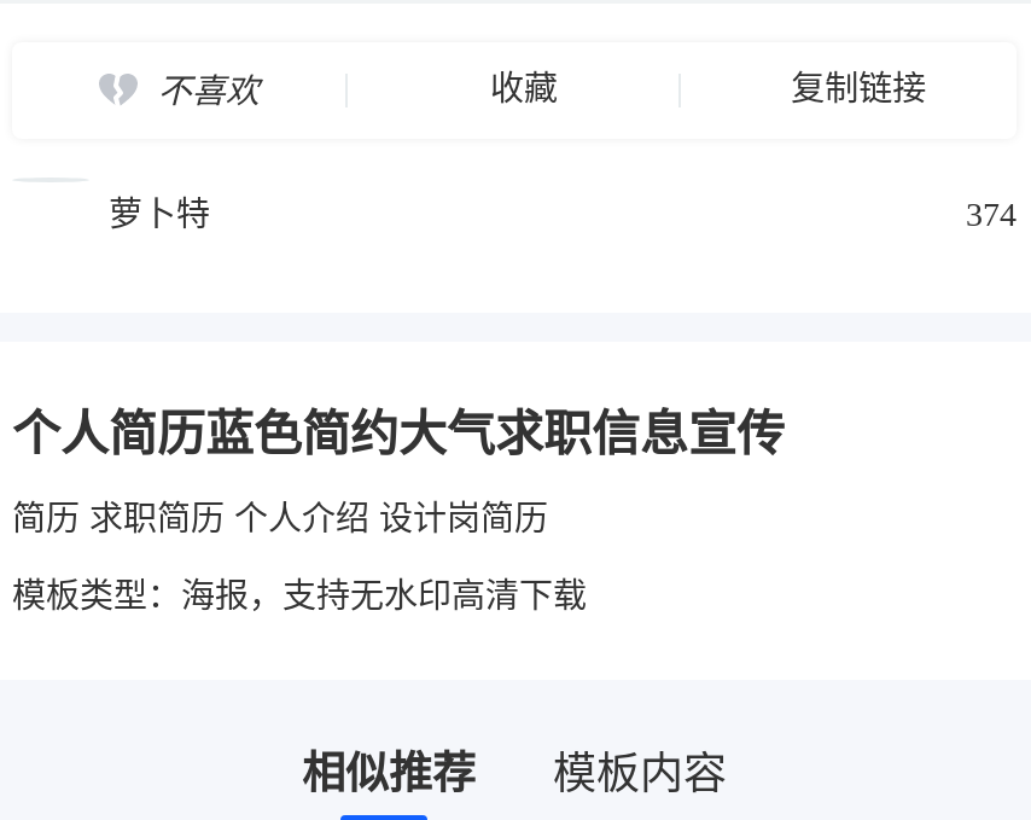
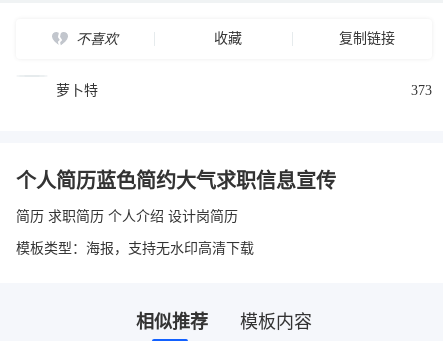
- 374
+ 373
